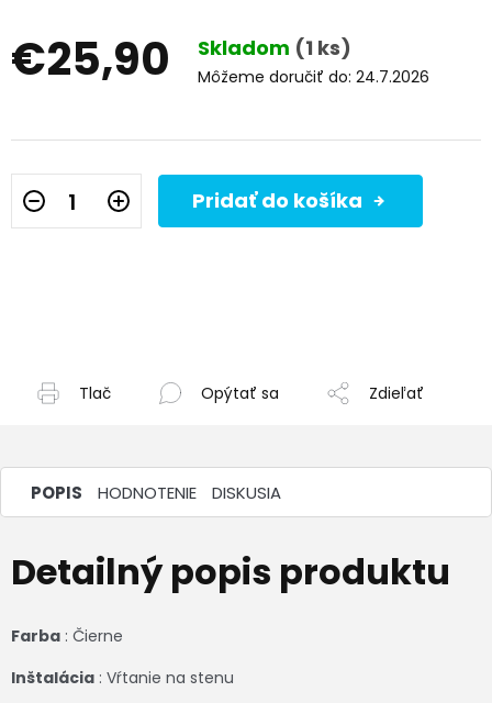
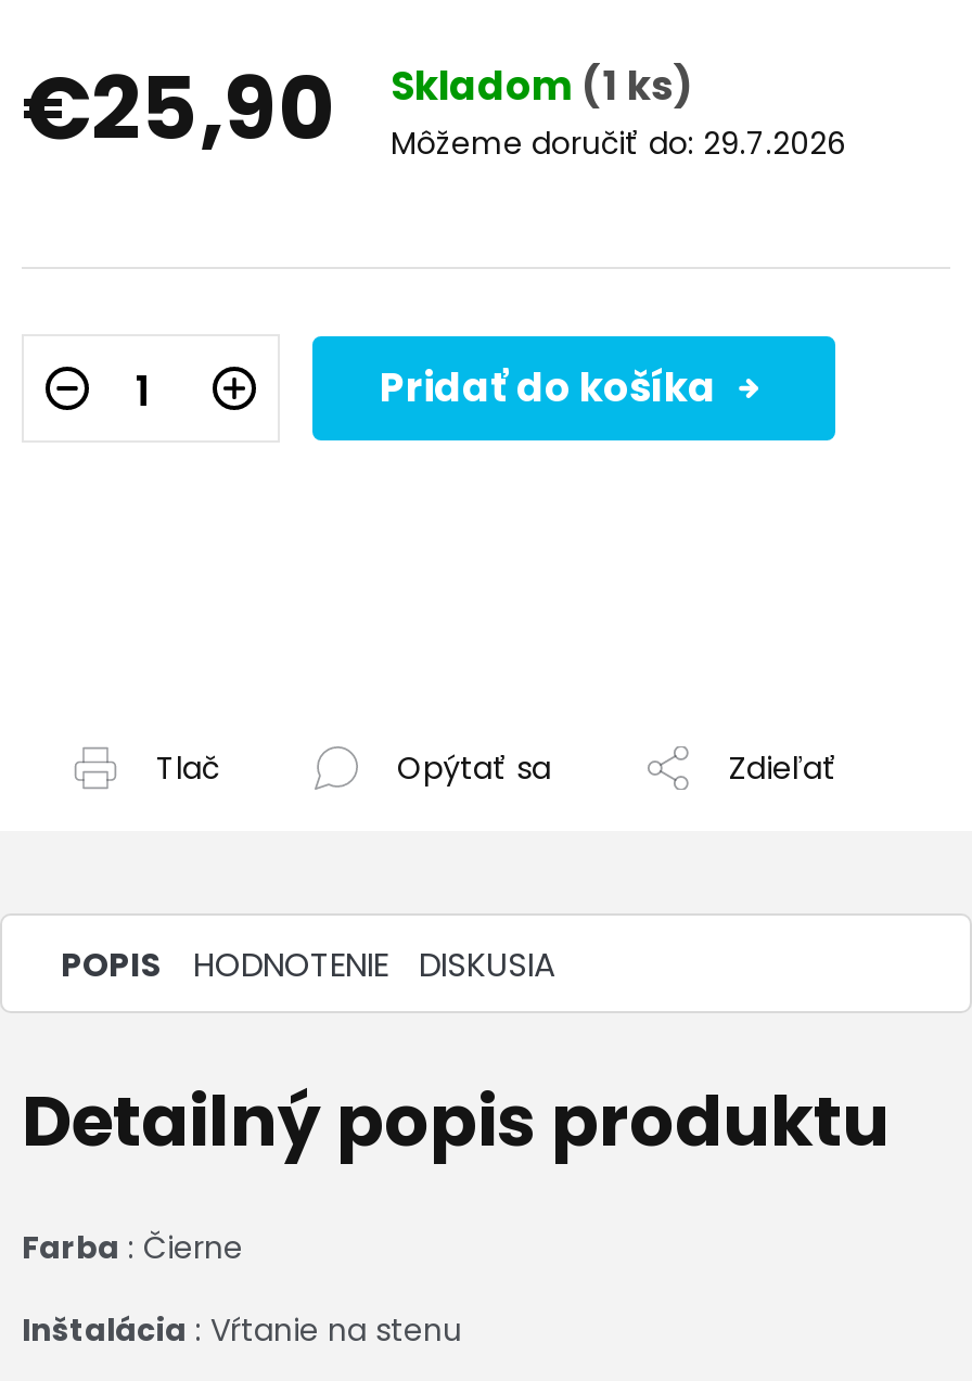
- Môžeme doručiť do: 24.7.2026
+ Môžeme doručiť do: 29.7.2026
